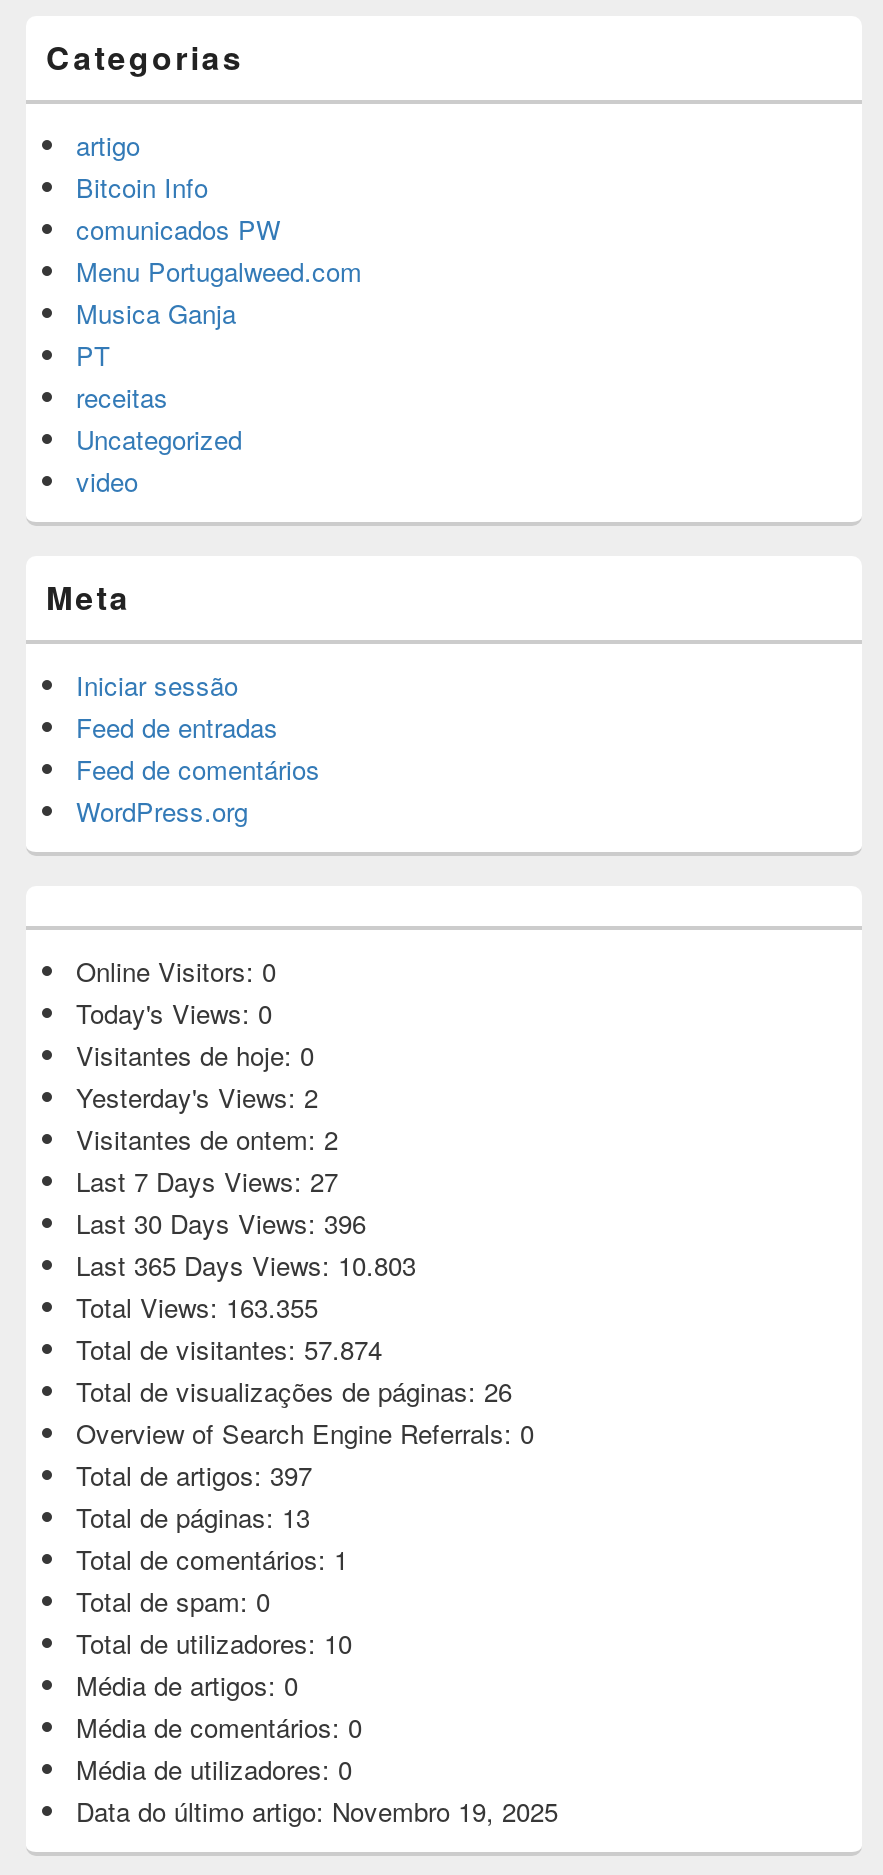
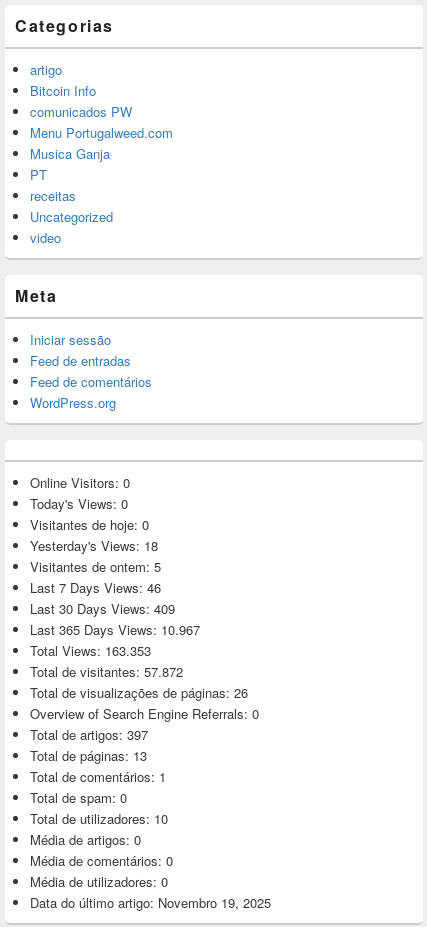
- Yesterday's Views: 2
+ Yesterday's Views: 18

- Visitantes de ontem: 2
+ Visitantes de ontem: 5

- Last 7 Days Views: 27
+ Last 7 Days Views: 46

- Last 30 Days Views: 396
+ Last 30 Days Views: 409

- Last 365 Days Views: 10.803
+ Last 365 Days Views: 10.967

- Total Views: 163.355
+ Total Views: 163.353

- Total de visitantes: 57.874
+ Total de visitantes: 57.872
